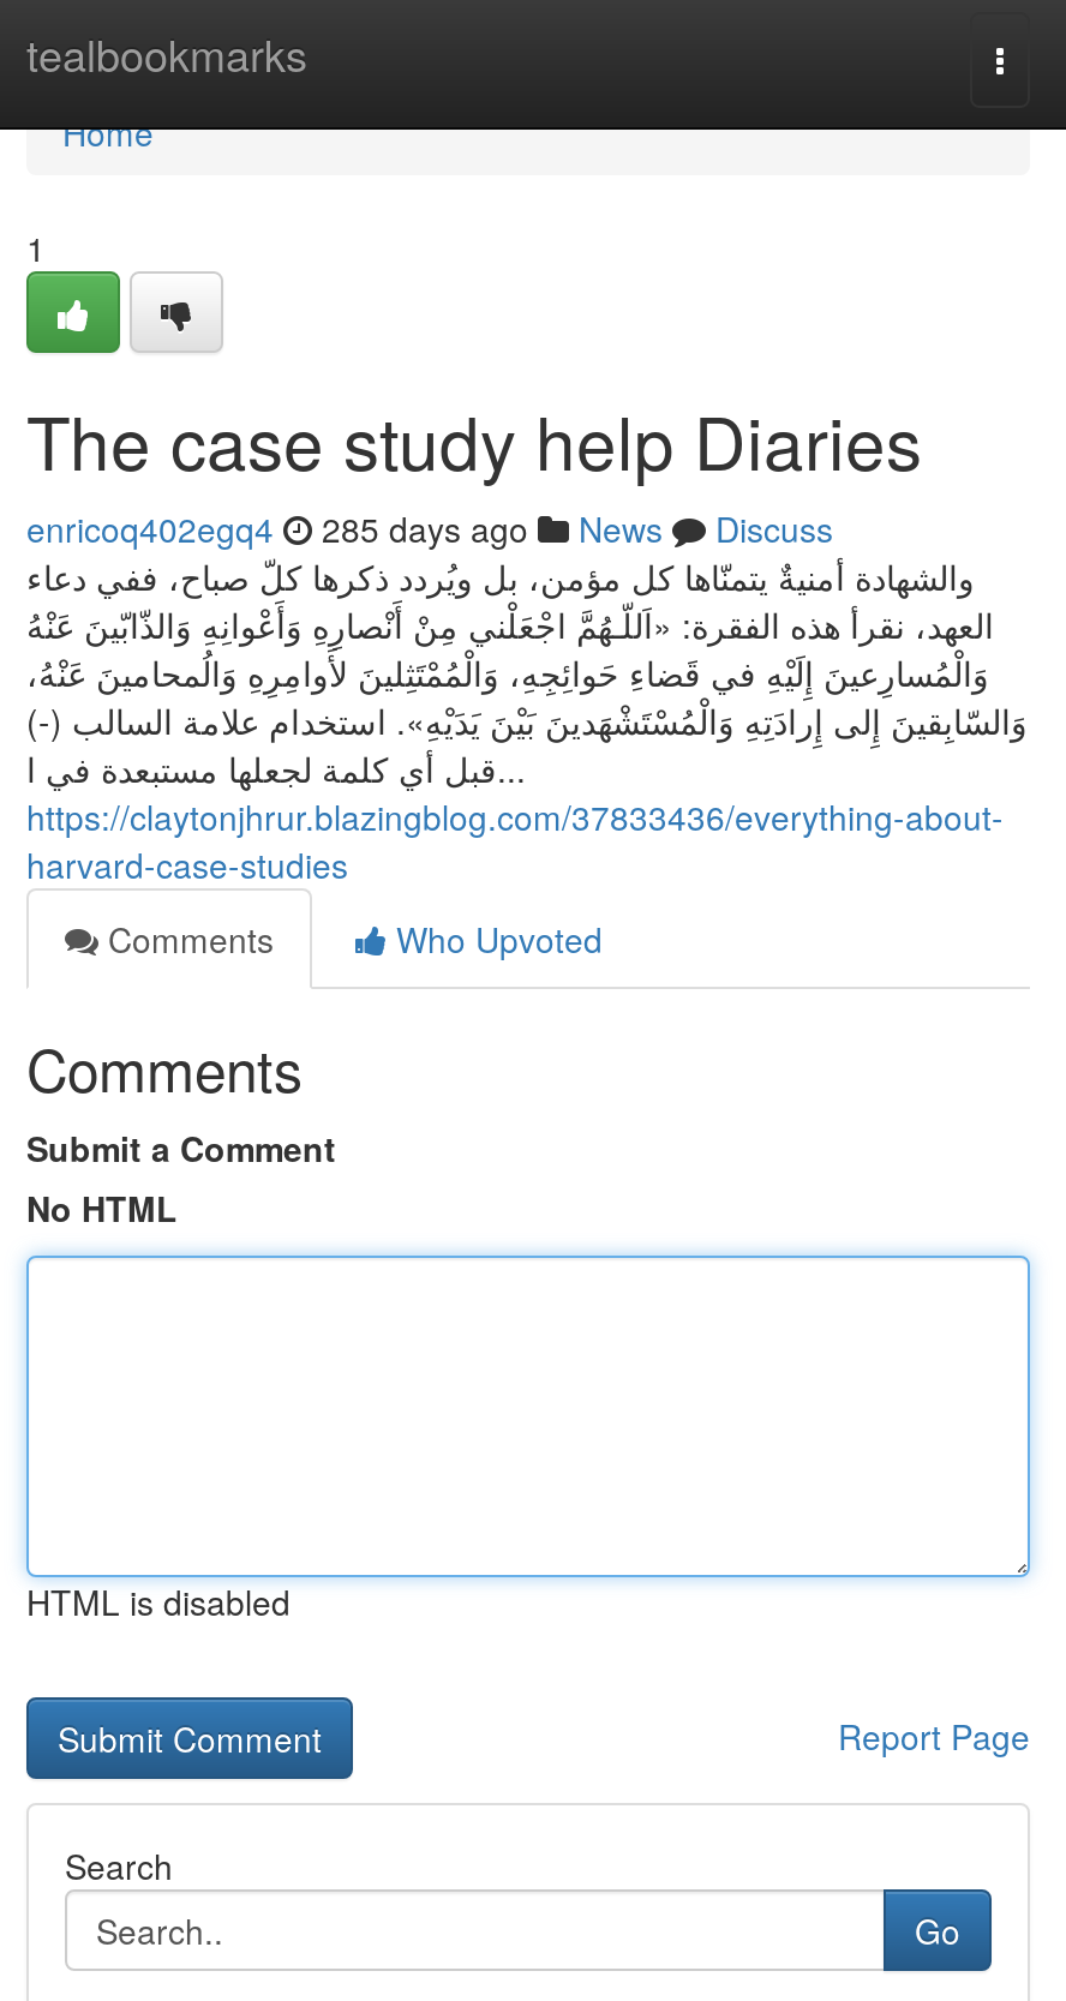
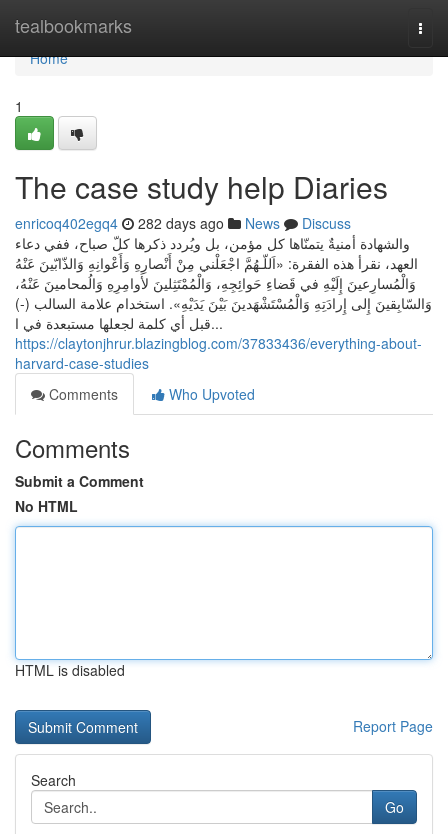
- enricoq402egq4 285 days ago News Discuss
+ enricoq402egq4 282 days ago News Discuss
